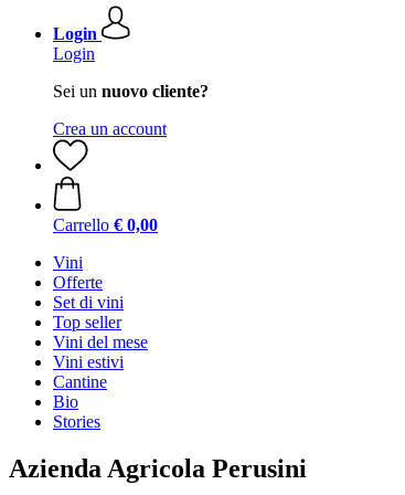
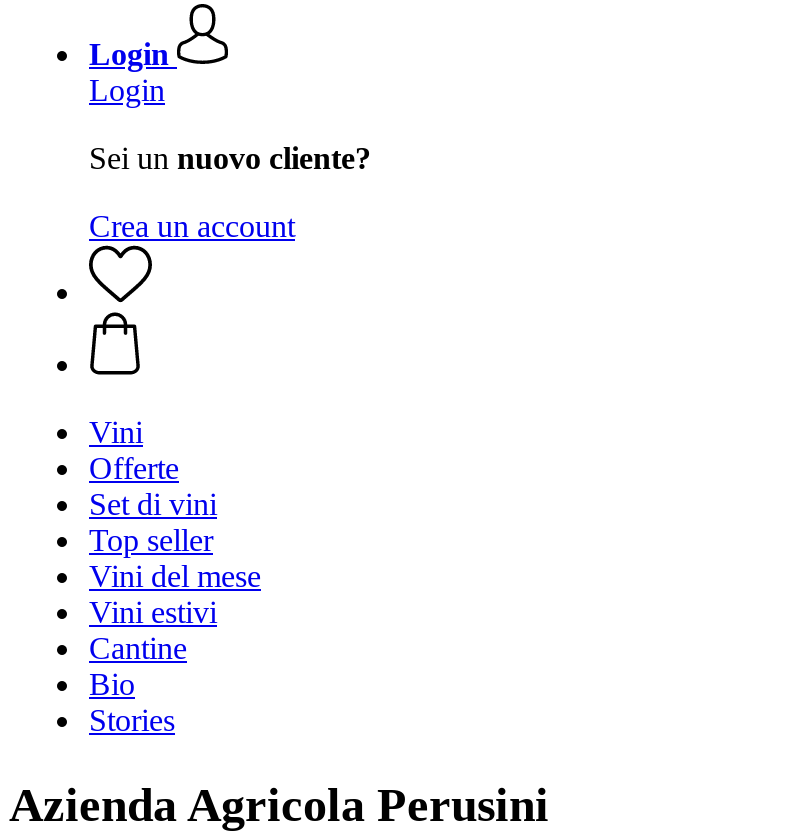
- Carrello € 0,00
